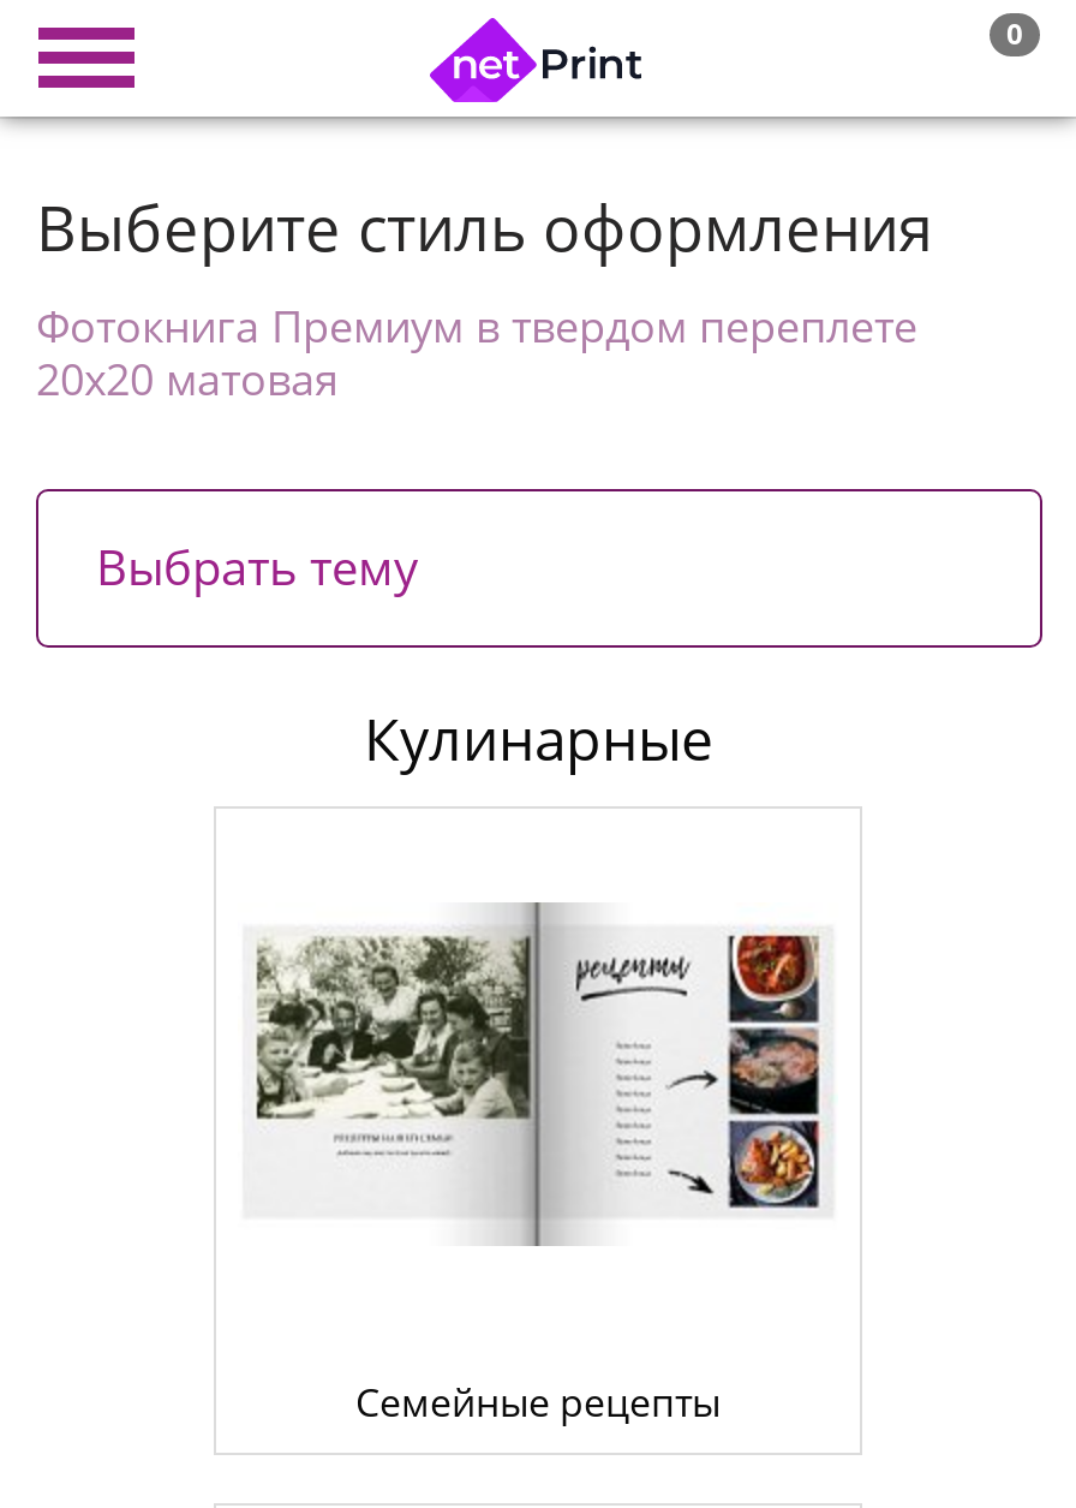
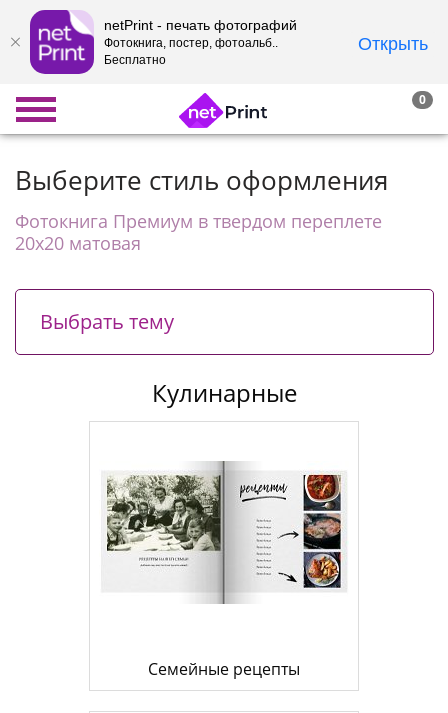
+ [image]
+ netPrint - печать фотографий
+ Фотокнига, постер, фотоальб..
+ Бесплатно

+ Открыть
